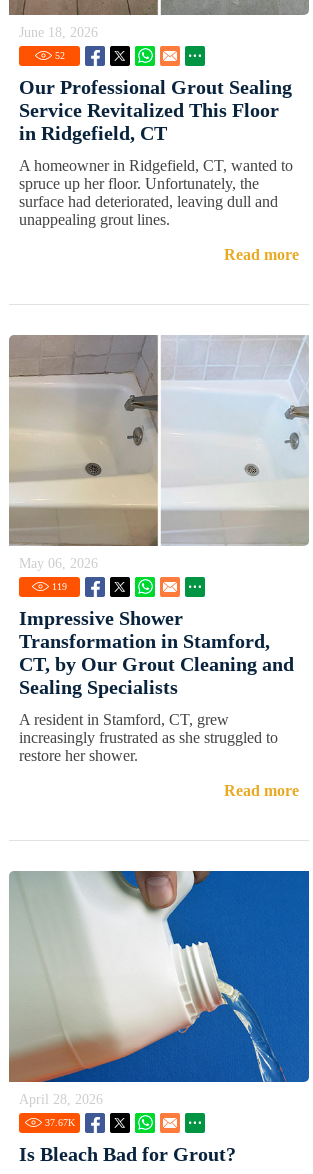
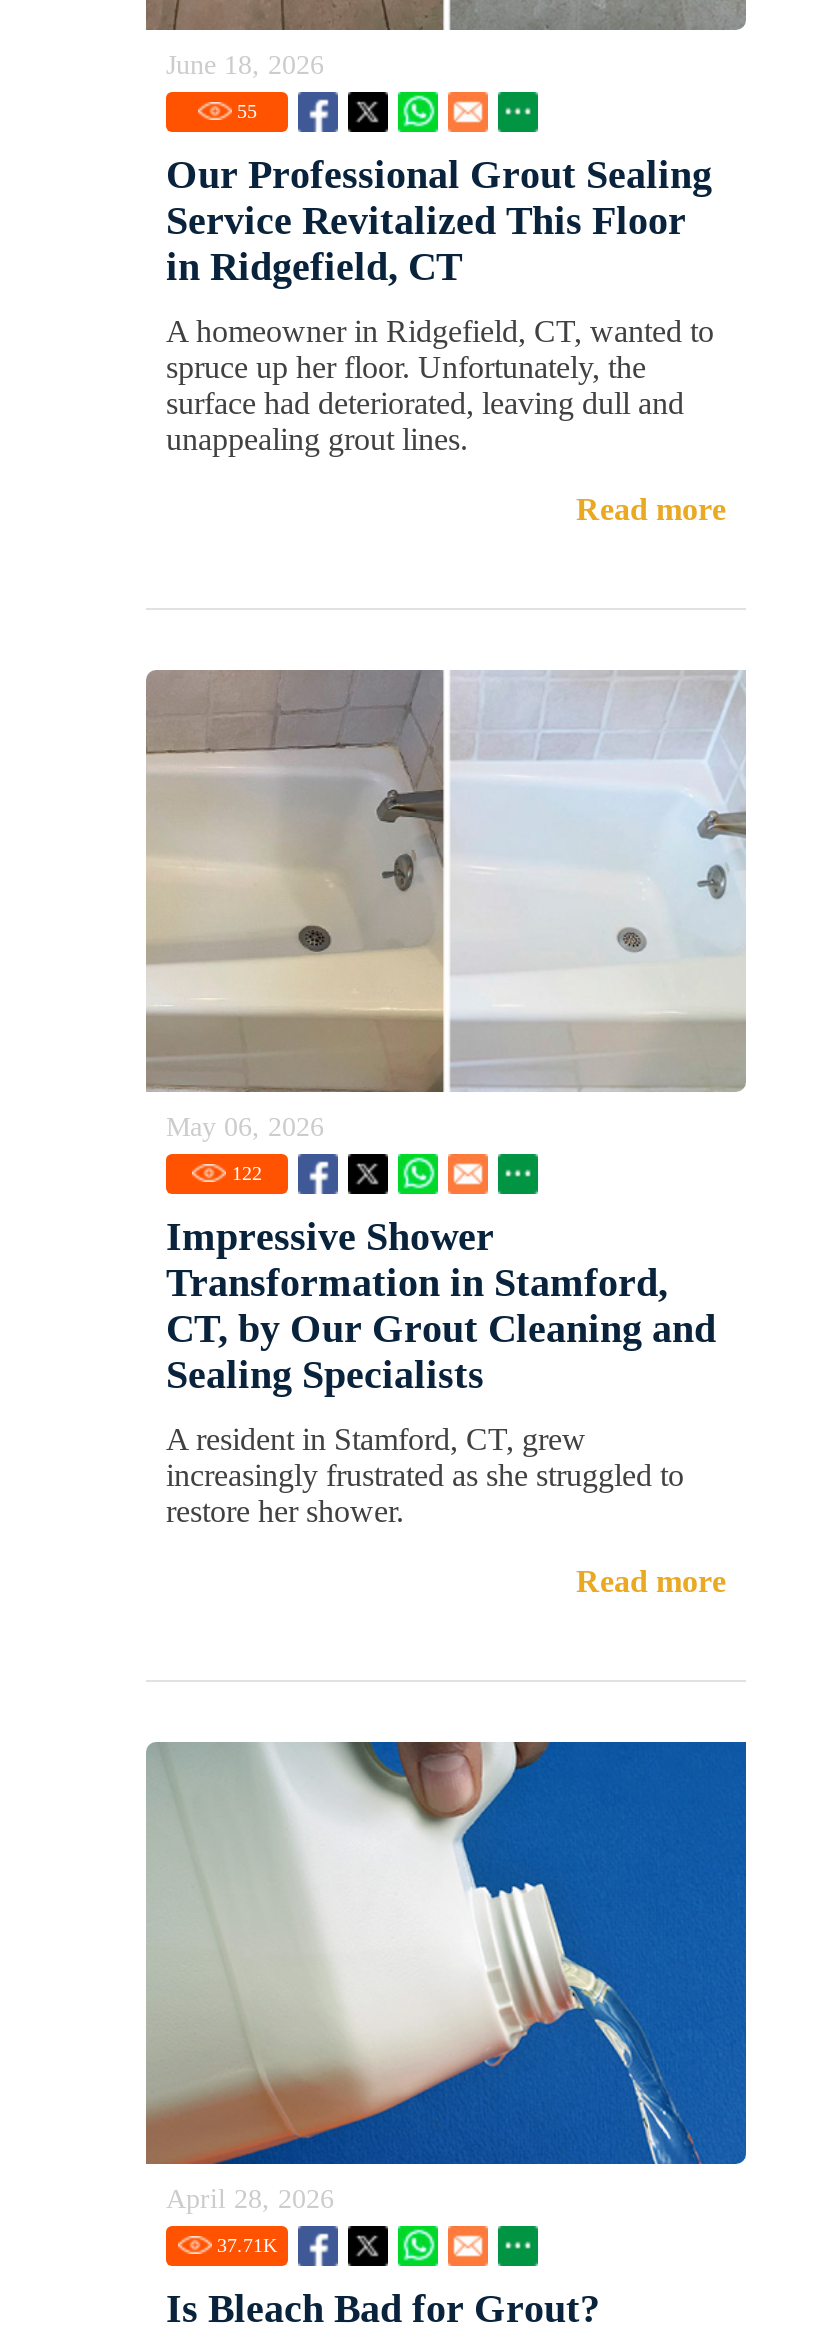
- 52
+ 55

- 119
+ 122

- 37.67K
+ 37.71K
